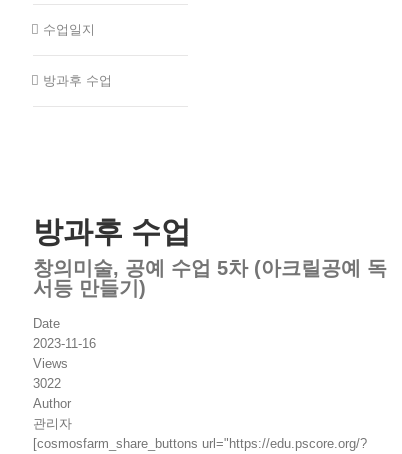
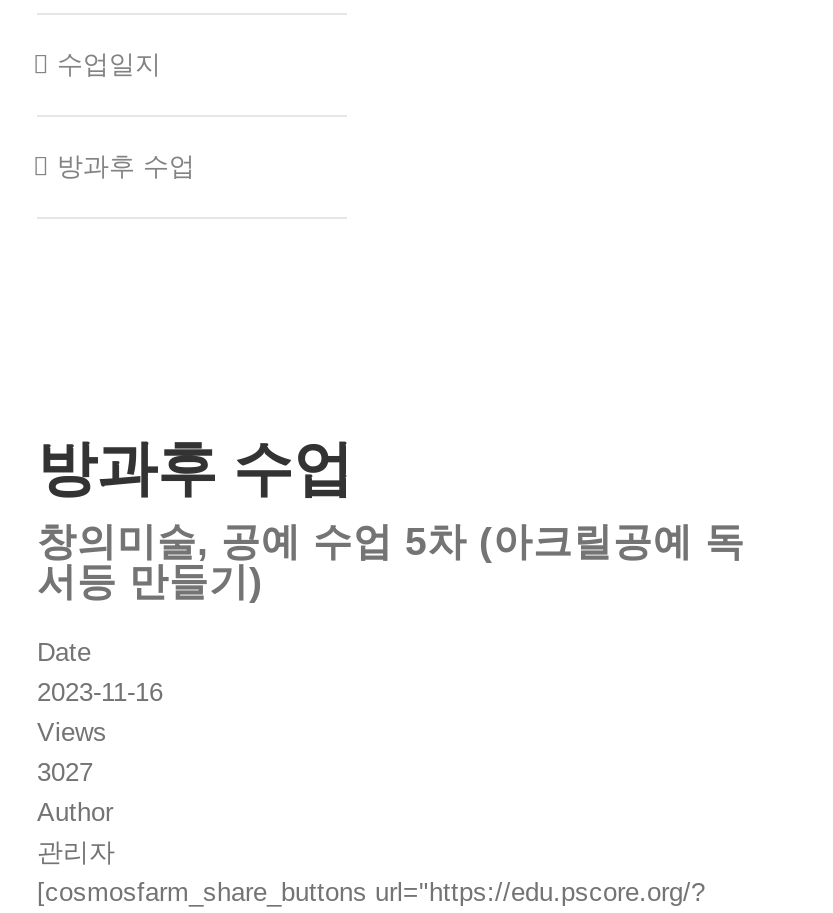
- 3022
+ 3027
